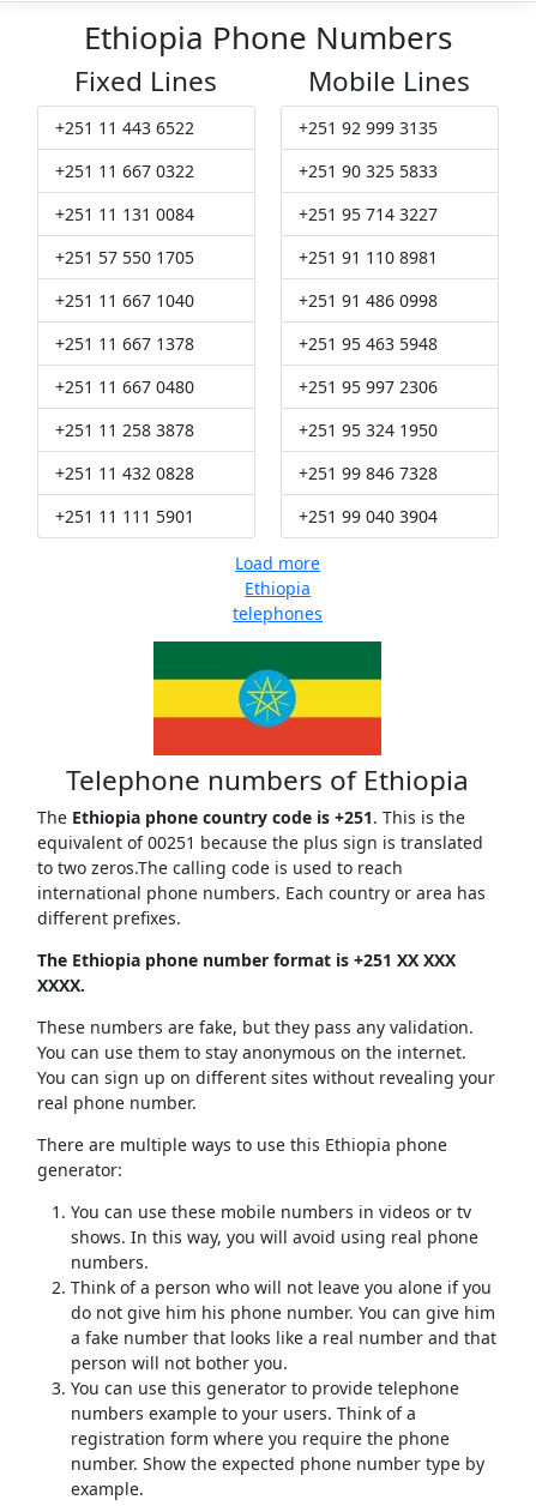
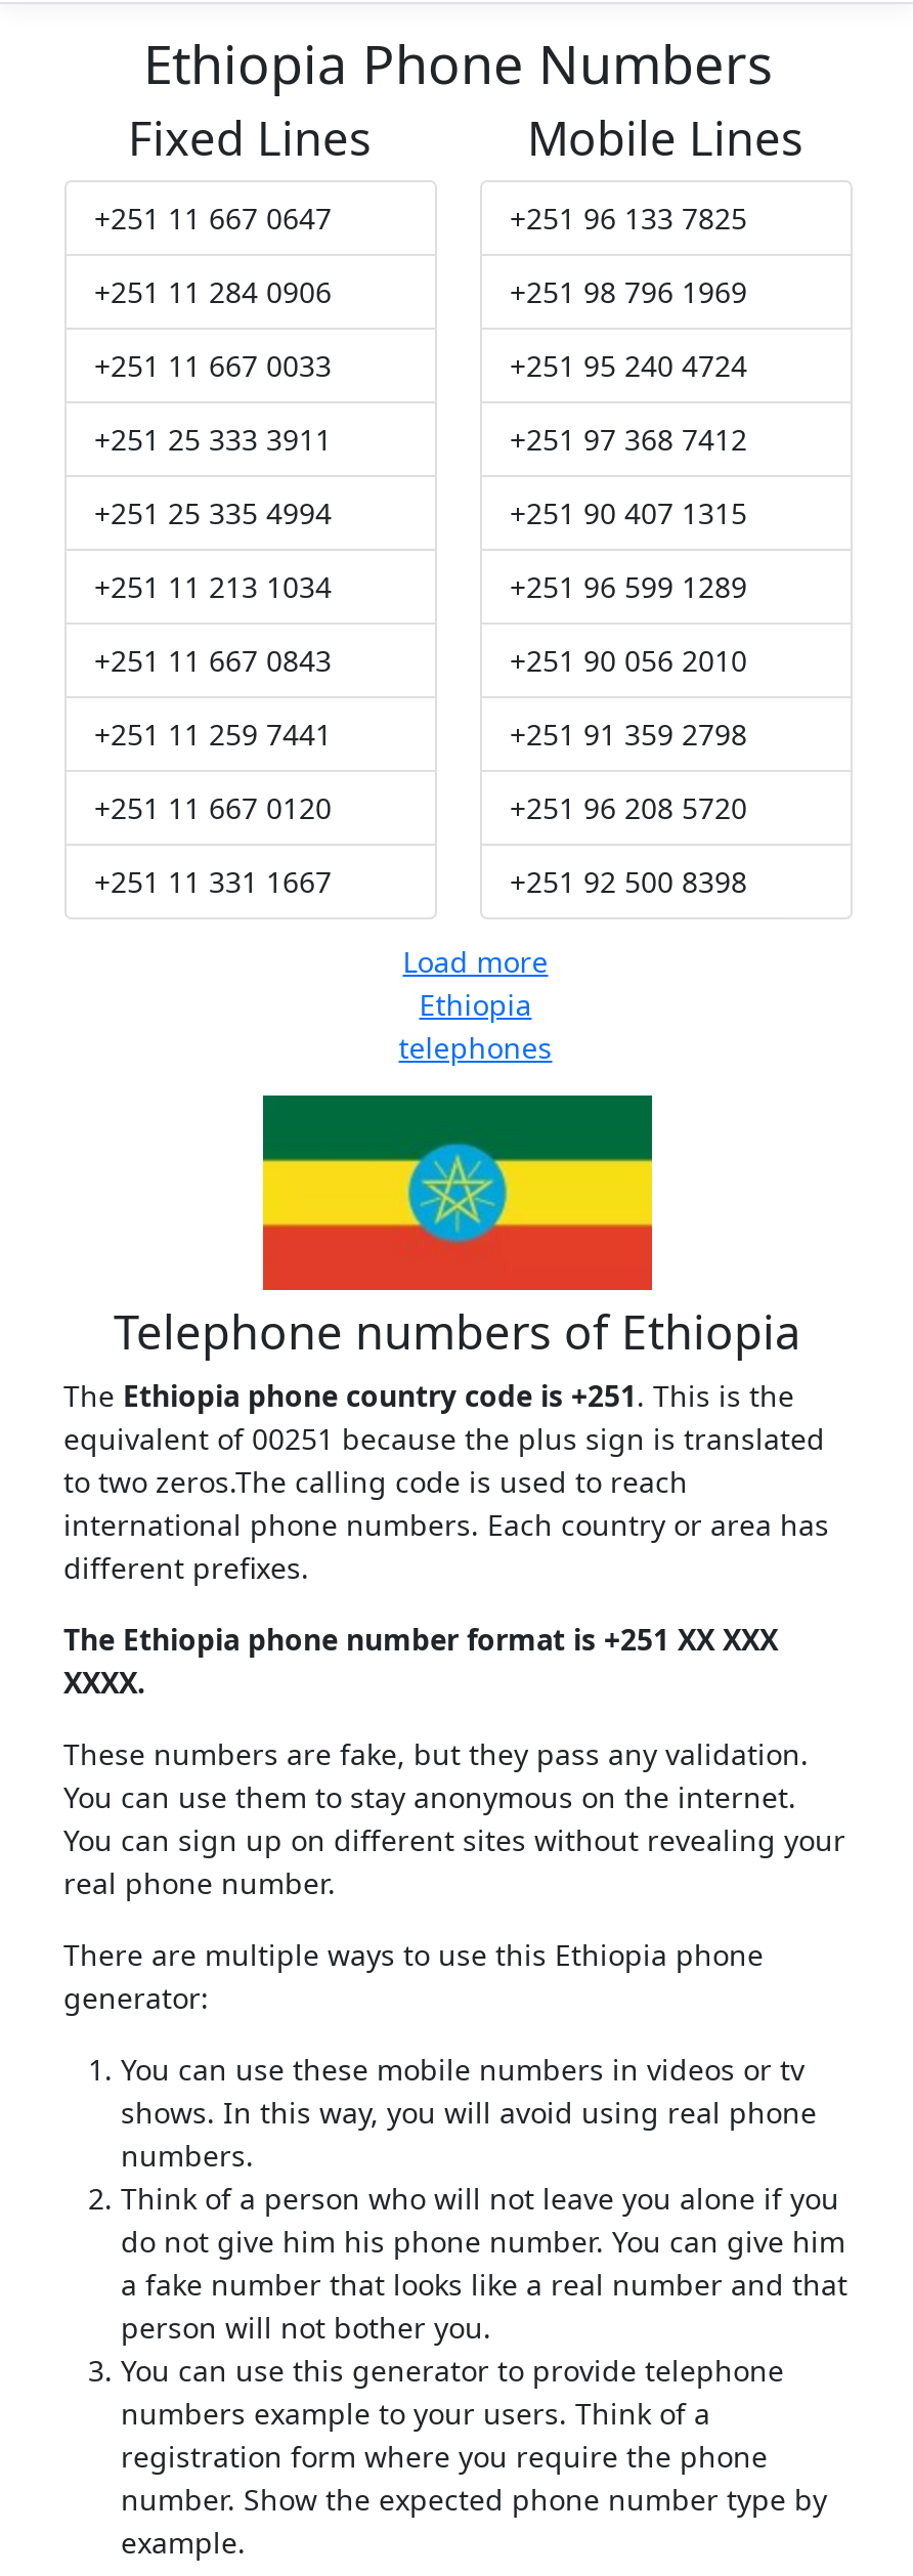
- +251 11 443 6522
+ +251 11 667 0647

- +251 92 999 3135
+ +251 96 133 7825

- +251 11 667 0322
+ +251 11 284 0906

- +251 90 325 5833
+ +251 98 796 1969

- +251 11 131 0084
+ +251 11 667 0033

- +251 95 714 3227
+ +251 95 240 4724

- +251 57 550 1705
+ +251 25 333 3911

- +251 91 110 8981
+ +251 97 368 7412

- +251 11 667 1040
+ +251 25 335 4994

- +251 91 486 0998
+ +251 90 407 1315

- +251 11 667 1378
+ +251 11 213 1034

- +251 95 463 5948
+ +251 96 599 1289

- +251 11 667 0480
+ +251 11 667 0843

- +251 95 997 2306
+ +251 90 056 2010

- +251 11 258 3878
+ +251 11 259 7441

- +251 95 324 1950
+ +251 91 359 2798

- +251 11 432 0828
+ +251 11 667 0120

- +251 99 846 7328
+ +251 96 208 5720

- +251 11 111 5901
+ +251 11 331 1667

- +251 99 040 3904
+ +251 92 500 8398
